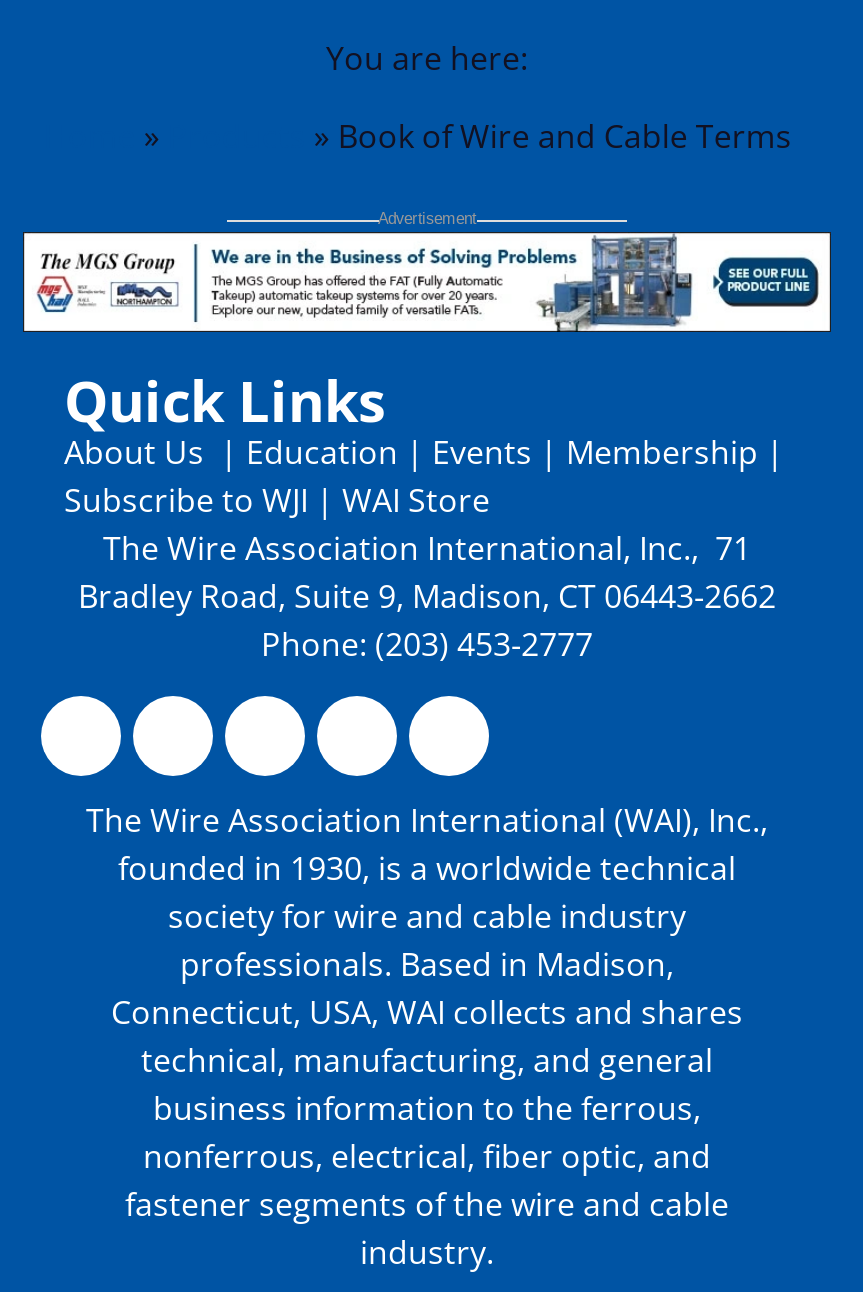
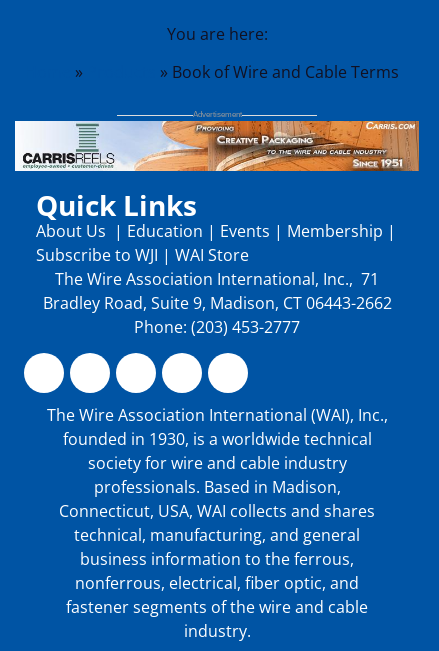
- [image]
+ [image]
